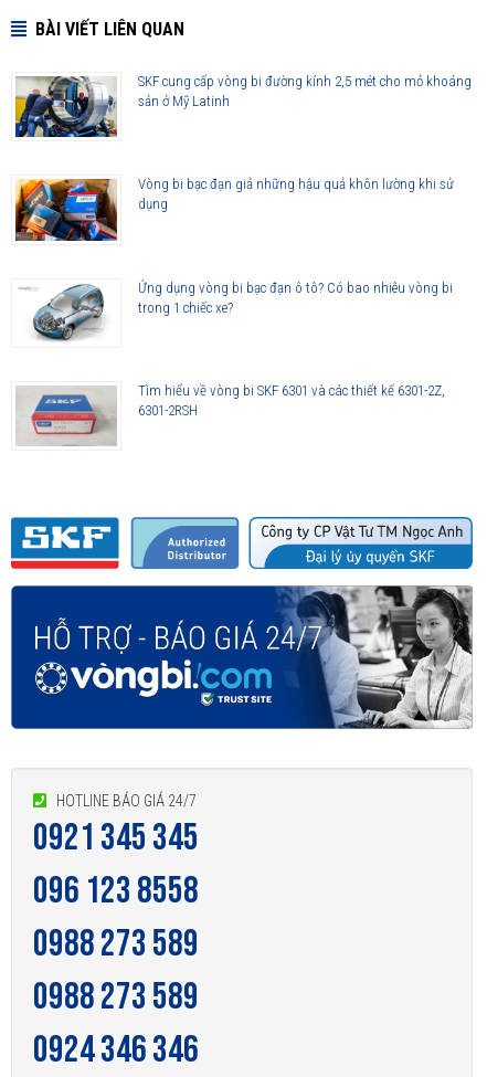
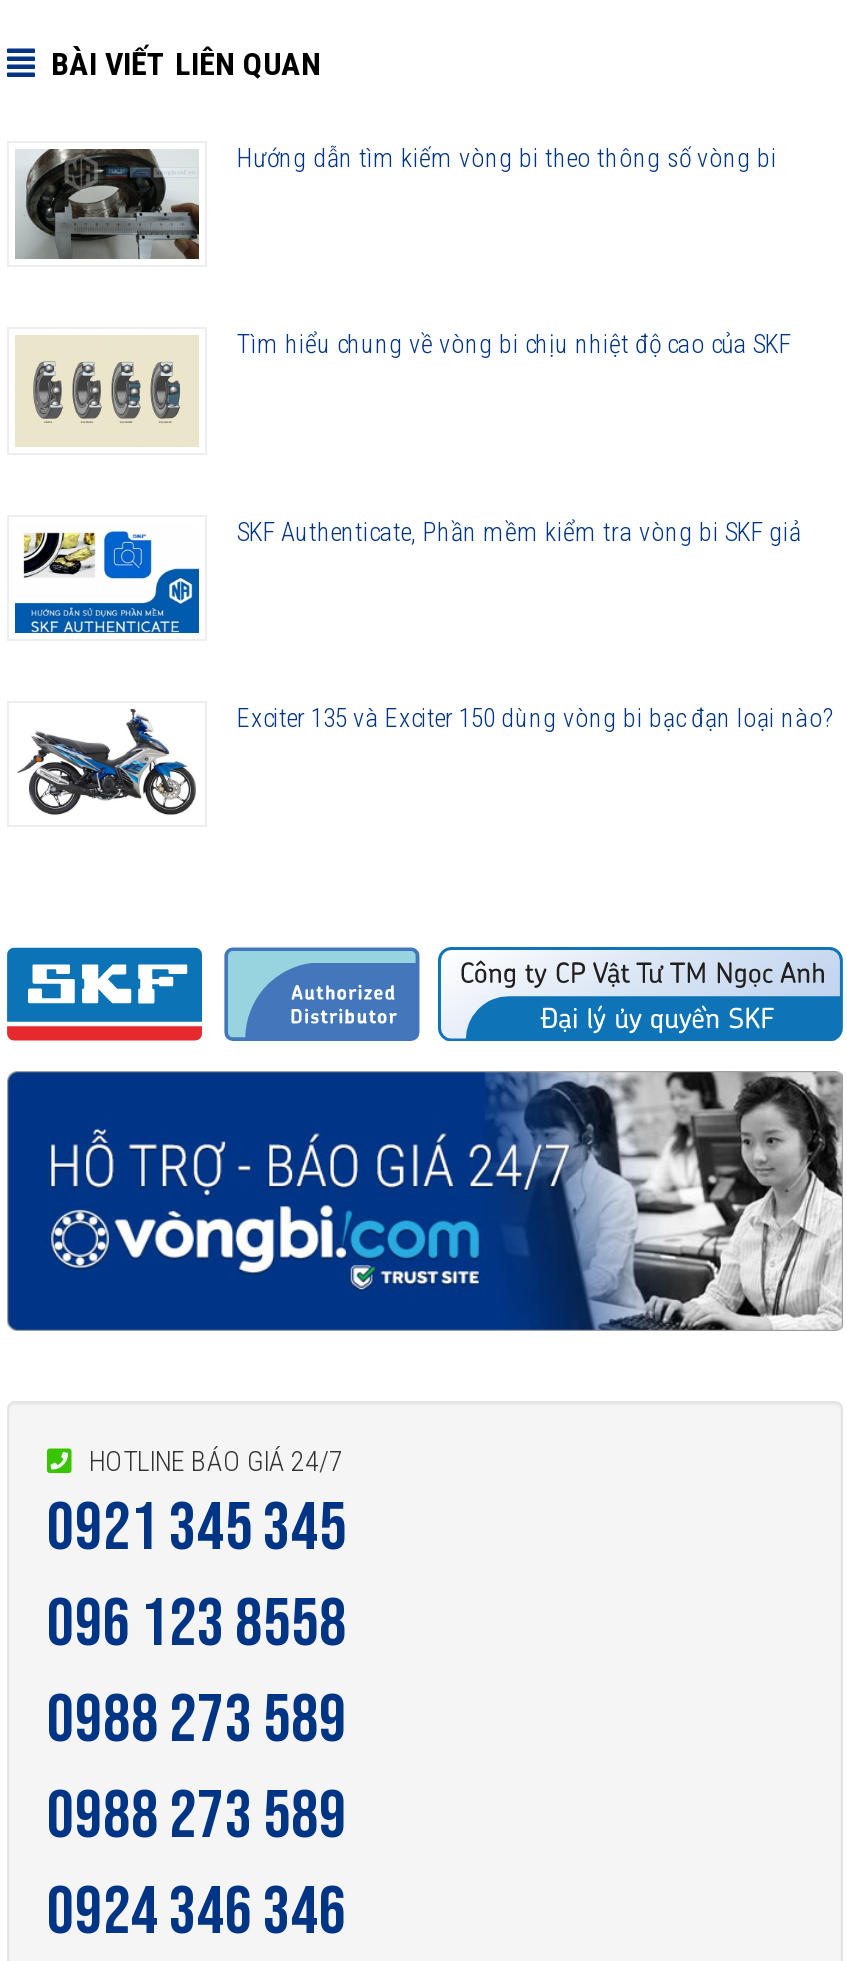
- [image]
- SKF cung cấp vòng bi đường kính 2,5 mét cho mỏ khoáng
- sản ở Mỹ Latinh
+ [image]
+ Hướng dẫn tìm kiếm vòng bi theo thông số vòng bi

- [image]
- Vòng bi bạc đạn giả những hậu quả khôn lường khi sử
- dụng
+ [image]
+ Tìm hiểu chung về vòng bi chịu nhiệt độ cao của SKF

- [image]
- Ứng dụng vòng bi bạc đạn ô tô? Có bao nhiêu vòng bi
- trong 1 chiếc xe?
+ [image]
+ SKF Authenticate, Phần mềm kiểm tra vòng bi SKF giả

- [image]
- Tìm hiểu về vòng bi SKF 6301 và các thiết kế 6301-2Z,
- 6301-2RSH
+ [image]
+ Exciter 135 và Exciter 150 dùng vòng bi bạc đạn loại nào?
